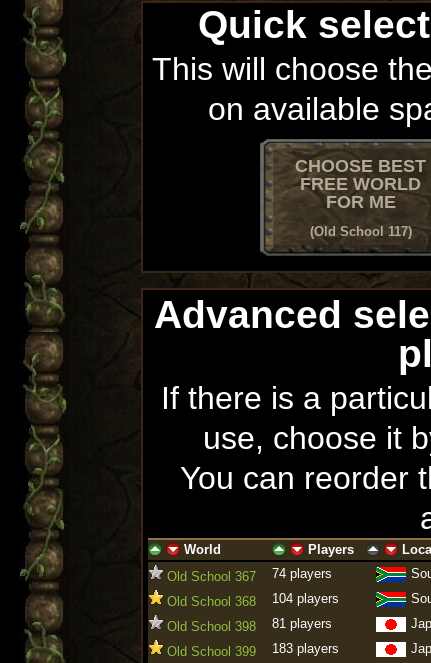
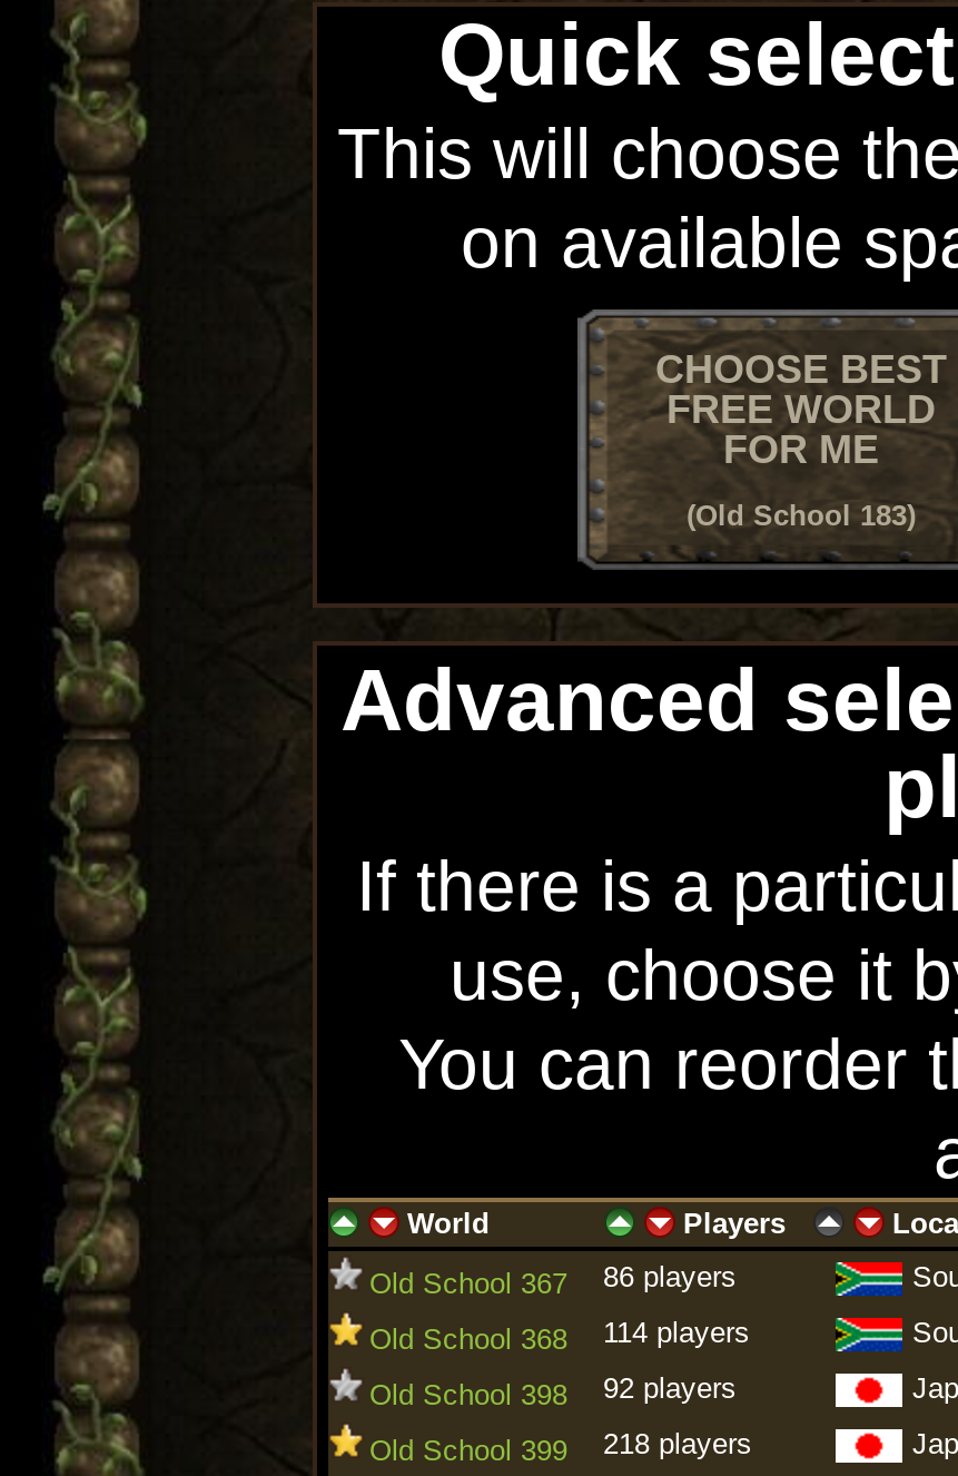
- (Old School 117)
+ (Old School 183)

- Old School 367 74 players
+ Old School 367 86 players

- Old School 368 104 players
+ Old School 368 114 players

- Old School 398 81 players
+ Old School 398 92 players

- Old School 399 183 players
+ Old School 399 218 players
